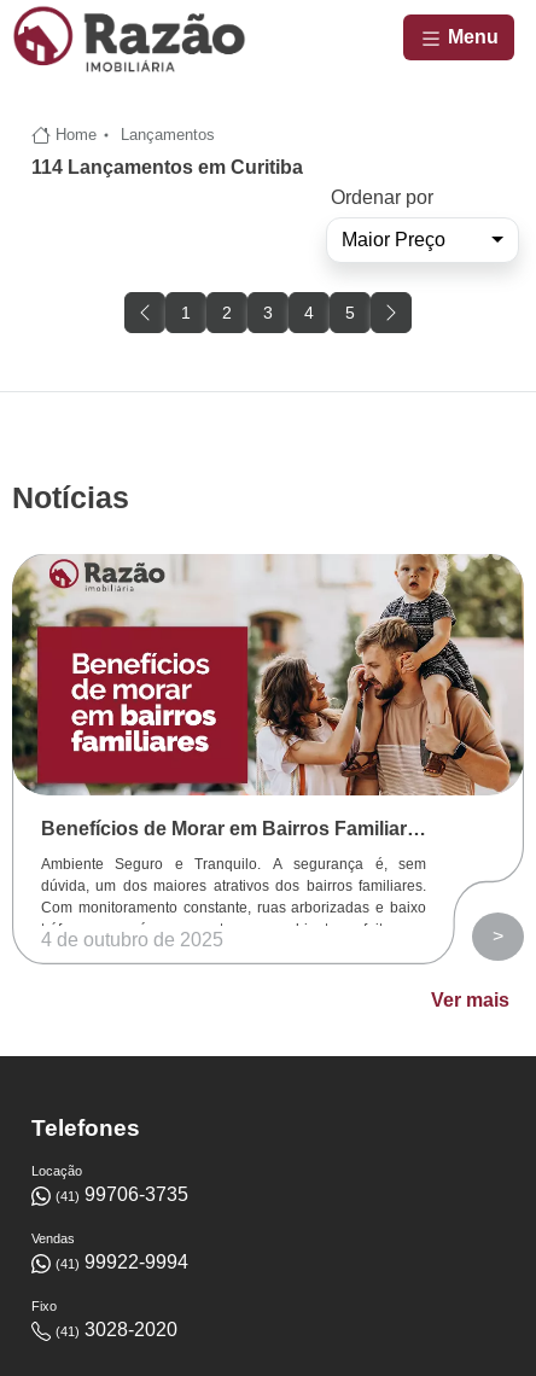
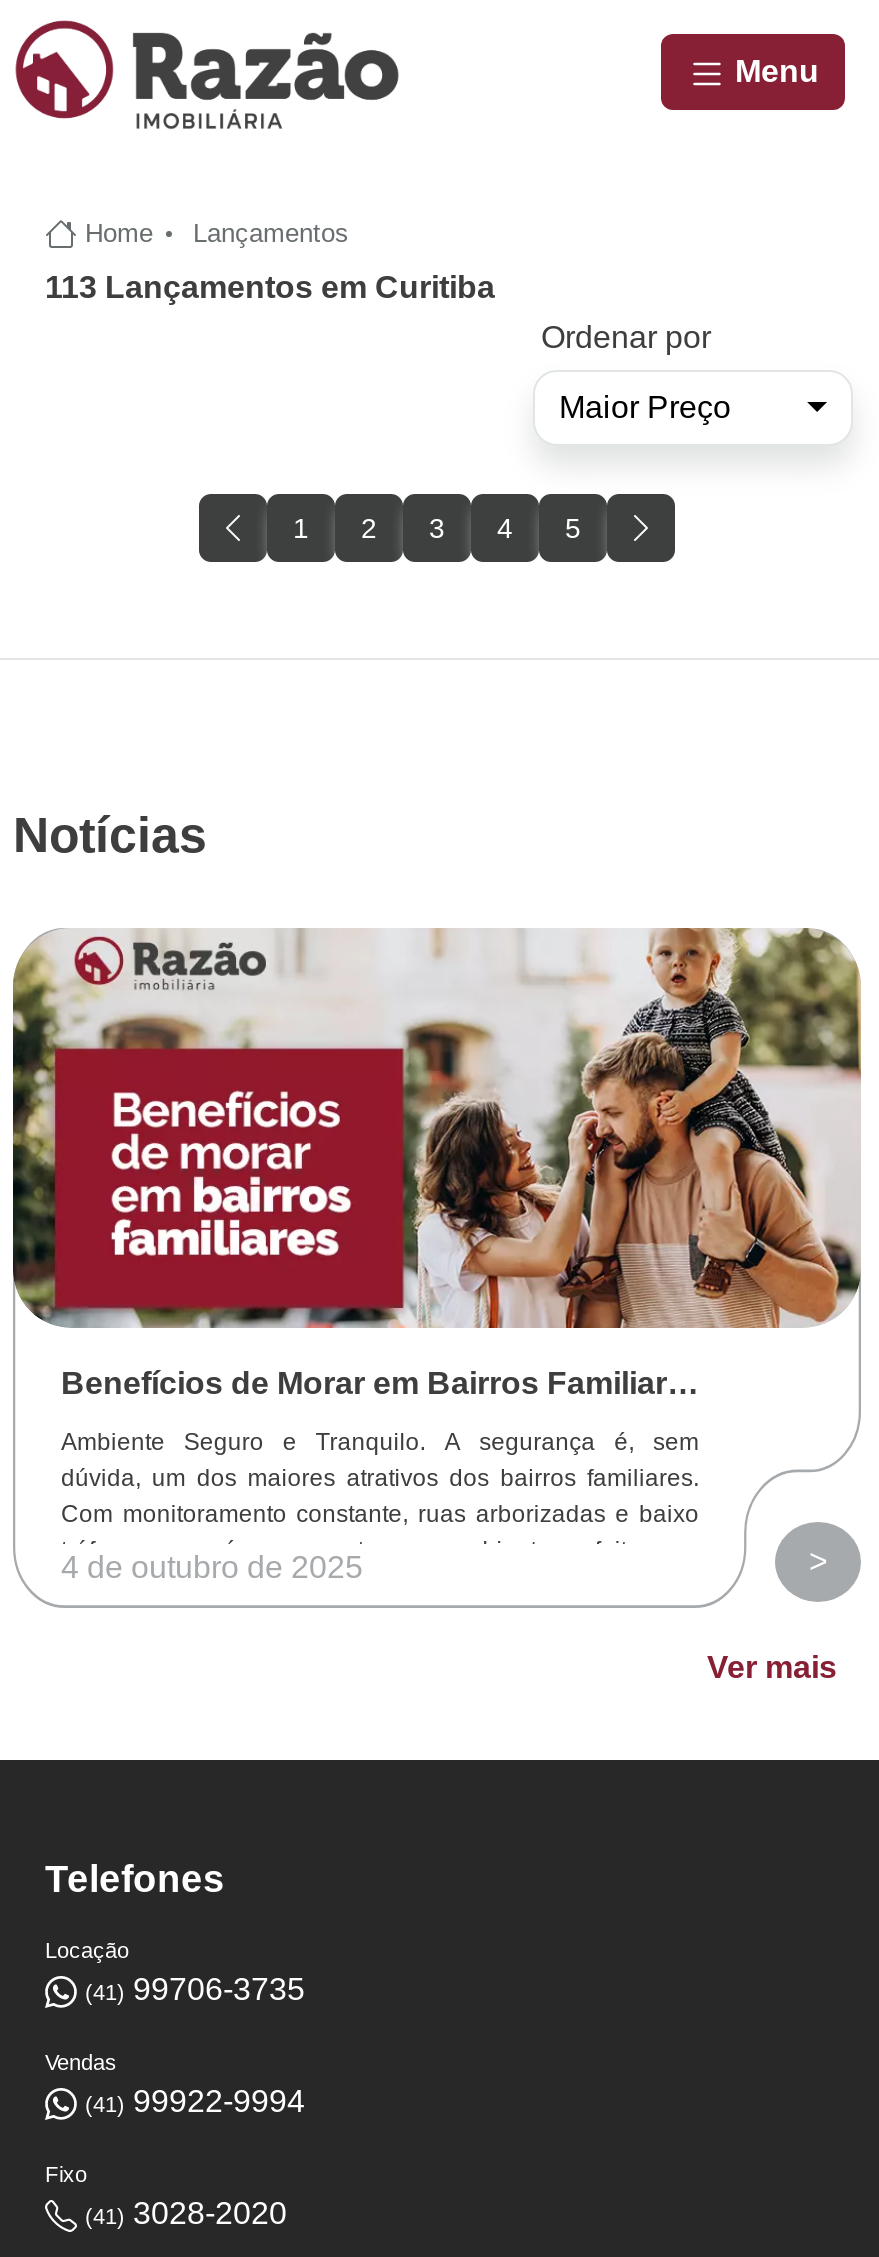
- 114 Lançamentos em Curitiba
+ 113 Lançamentos em Curitiba
